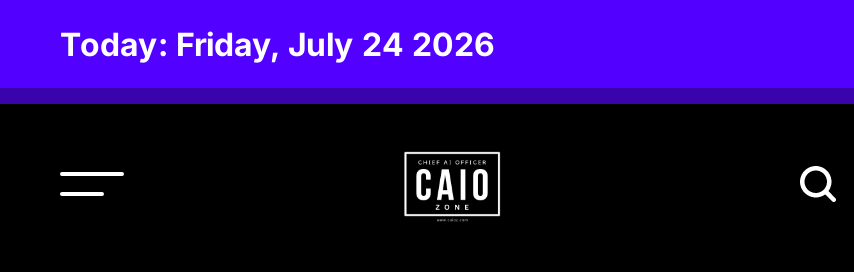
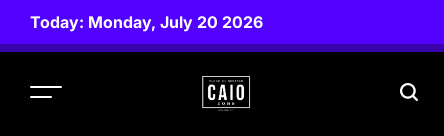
- Today: Friday, July 24 2026
+ Today: Monday, July 20 2026
